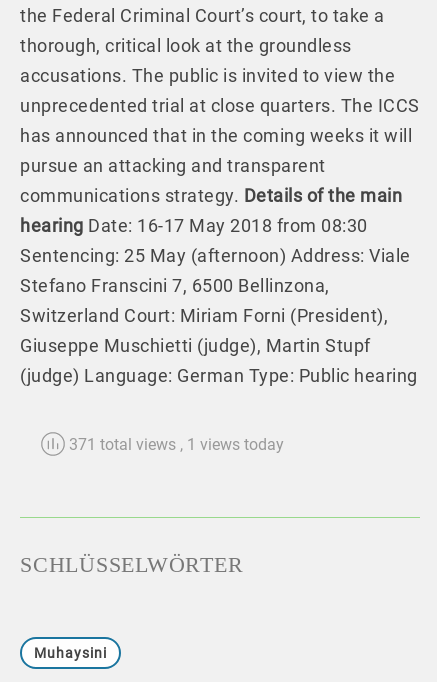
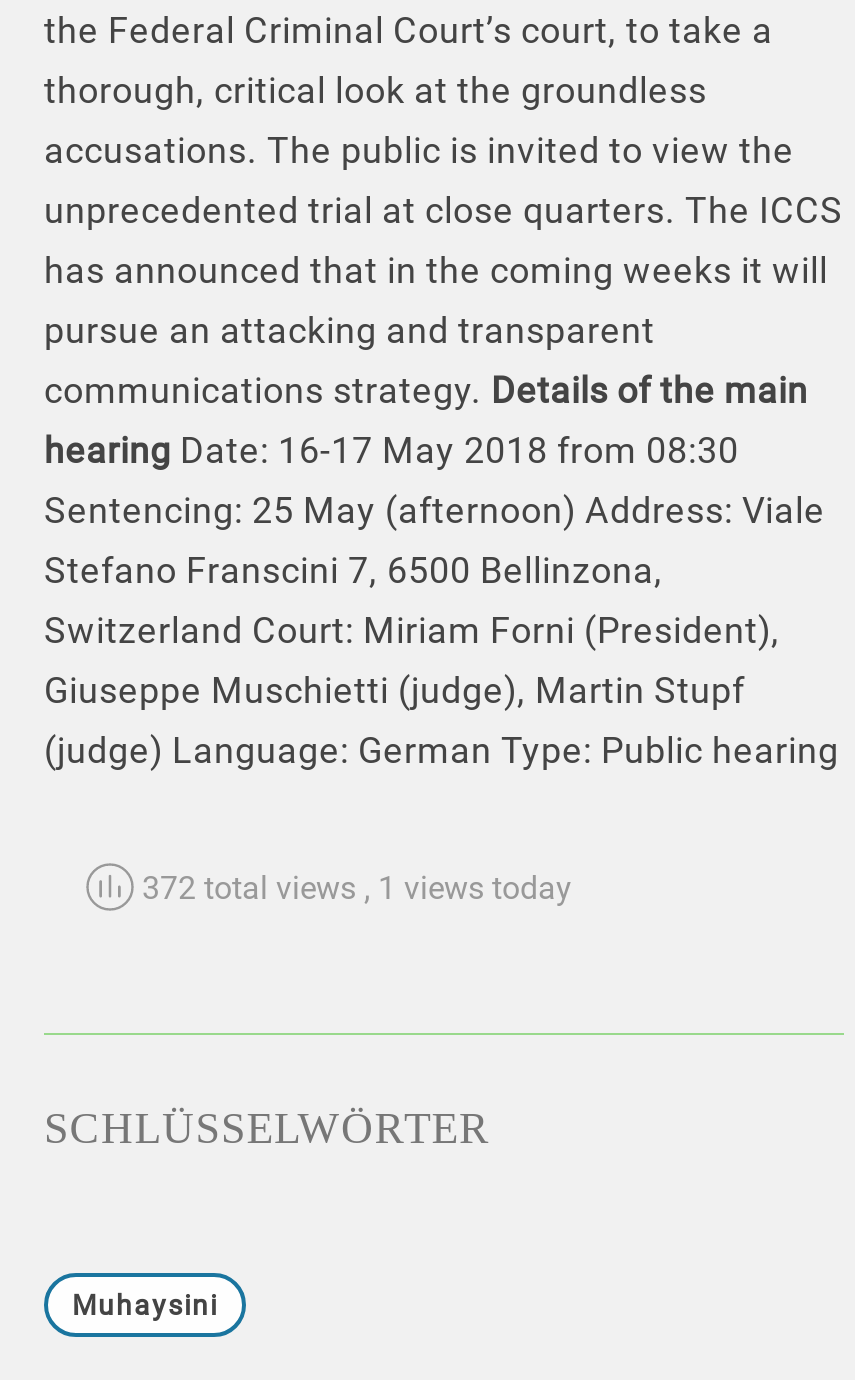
- 371 total views, 1 views today
+ 372 total views, 1 views today
